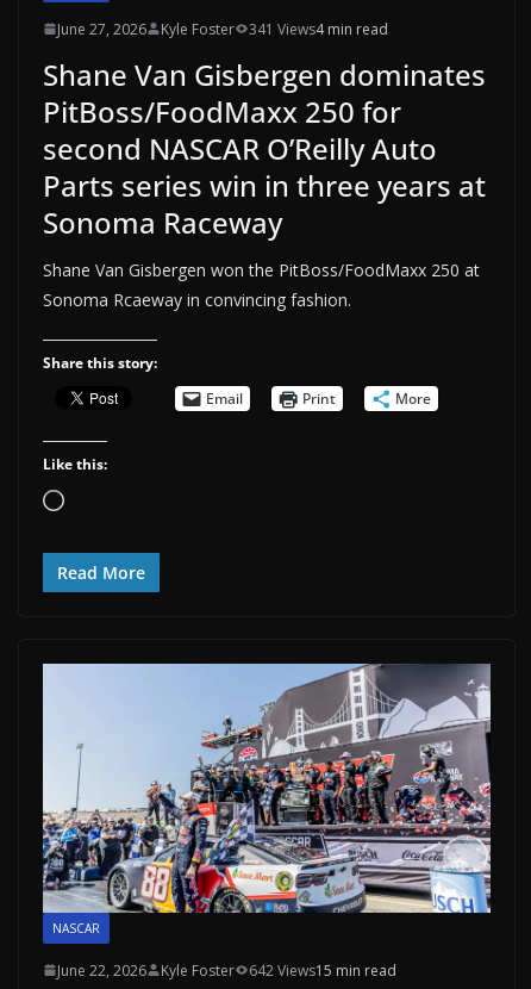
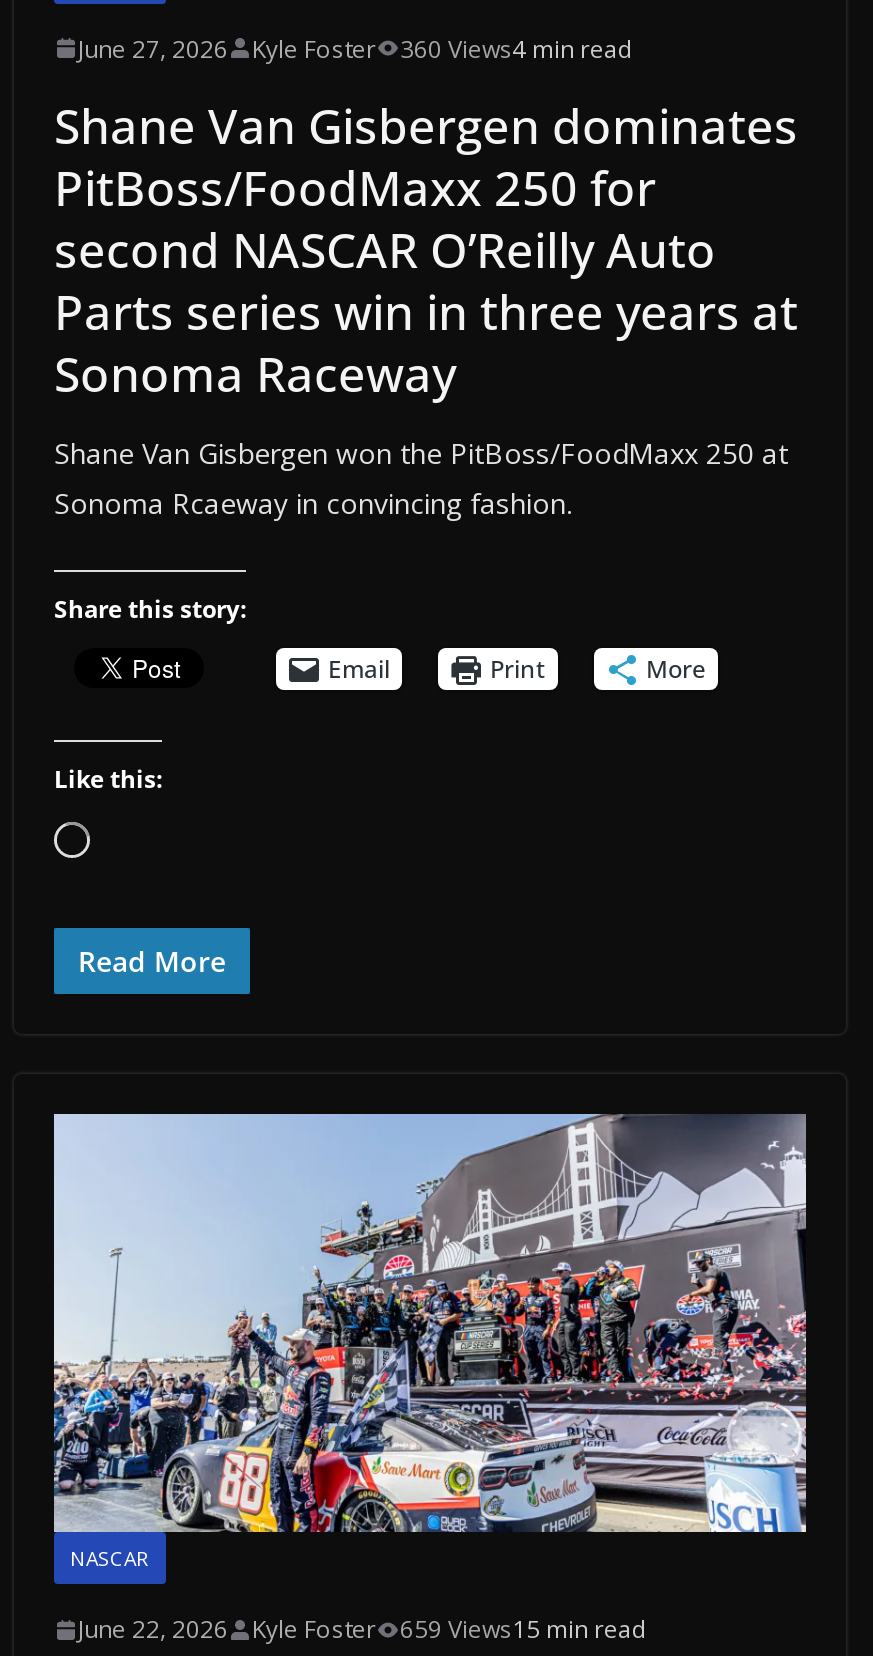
- 341 Views4 min read
+ 360 Views4 min read

- 642 Views15 min read
+ 659 Views15 min read
